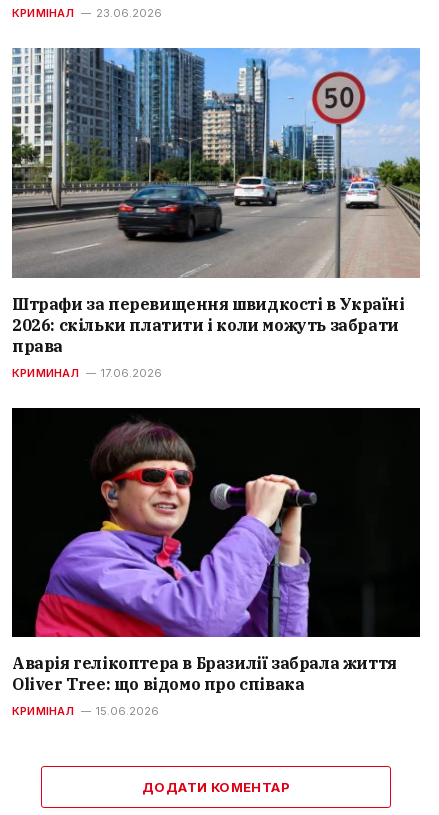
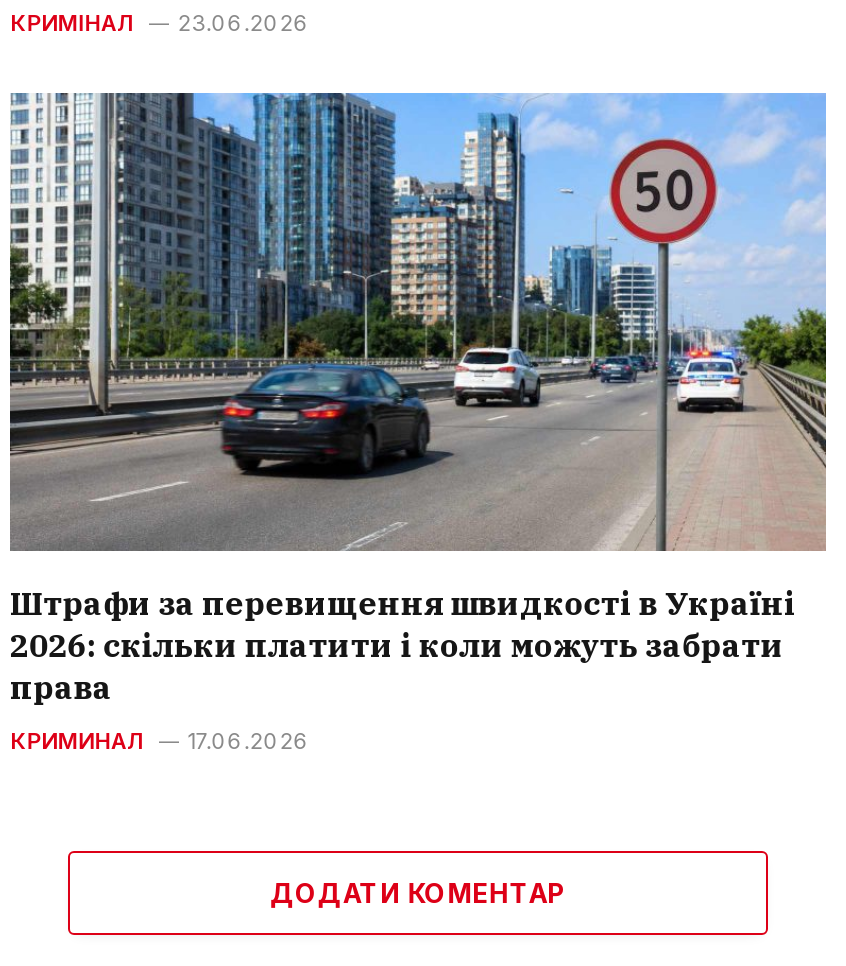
- [image]
- Аварія гелікоптера в Бразилії забрала життя
- Oliver Tree: що відомо про співака
- КРИМІНАЛ
- 15.06.2026
